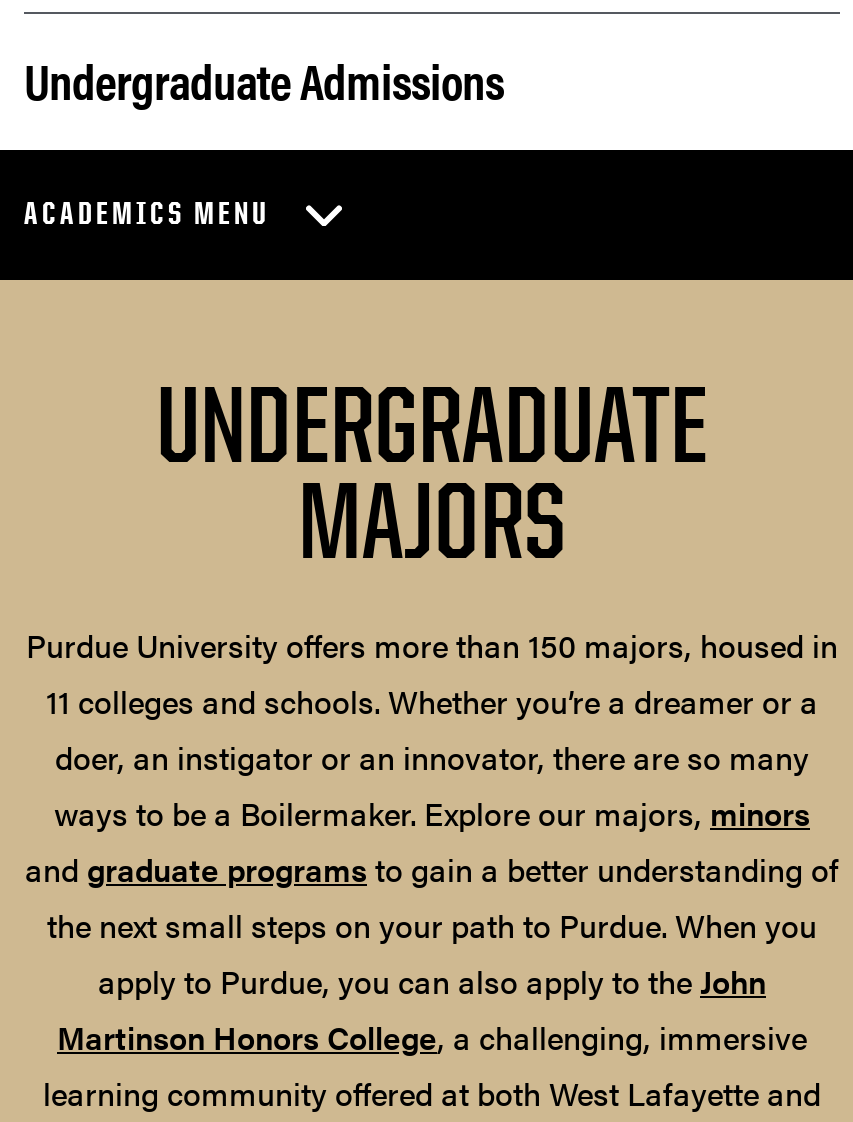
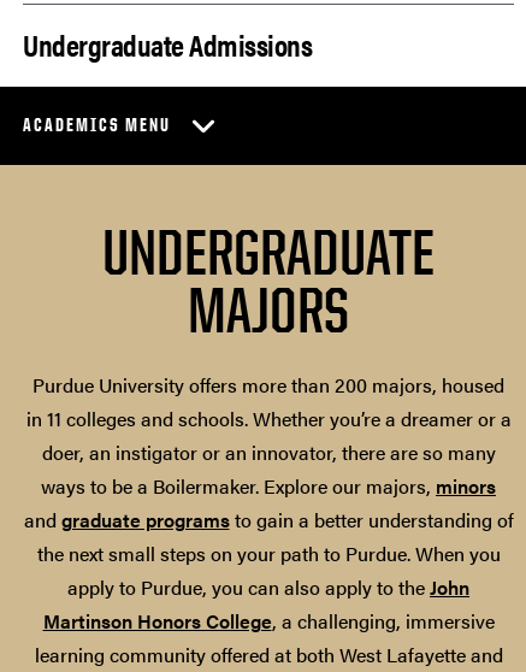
- Purdue University offers more than 150 majors, housed in
- 11 colleges and schools. Whether you’re a dreamer or a
+ Purdue University offers more than 200 majors, housed
+ in 11 colleges and schools. Whether you’re a dreamer or a
